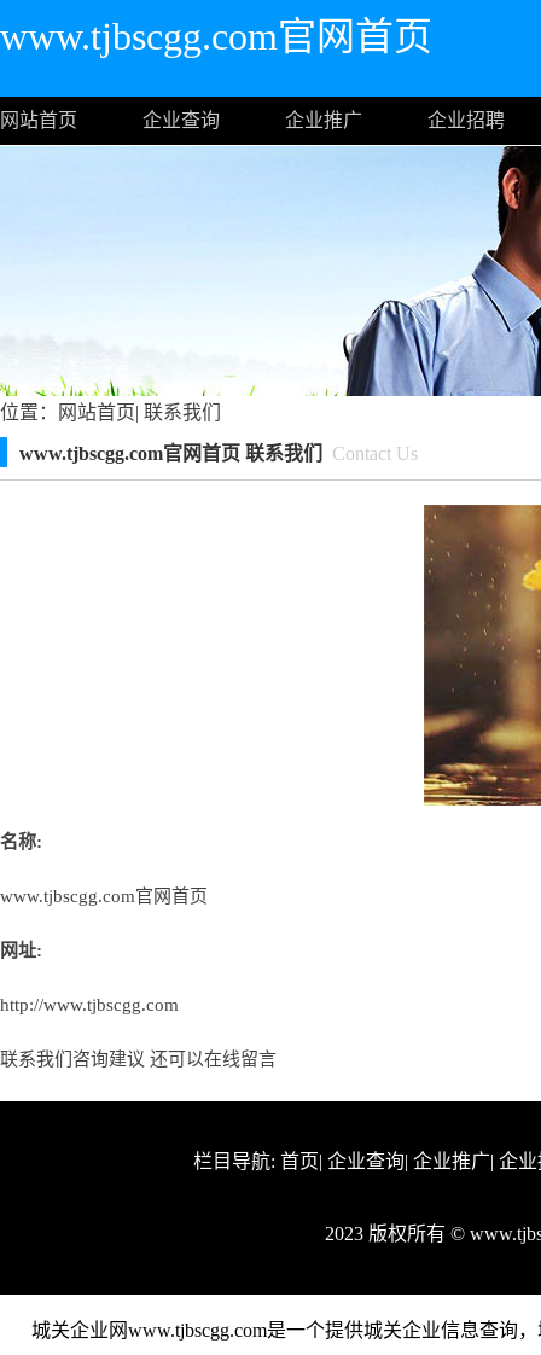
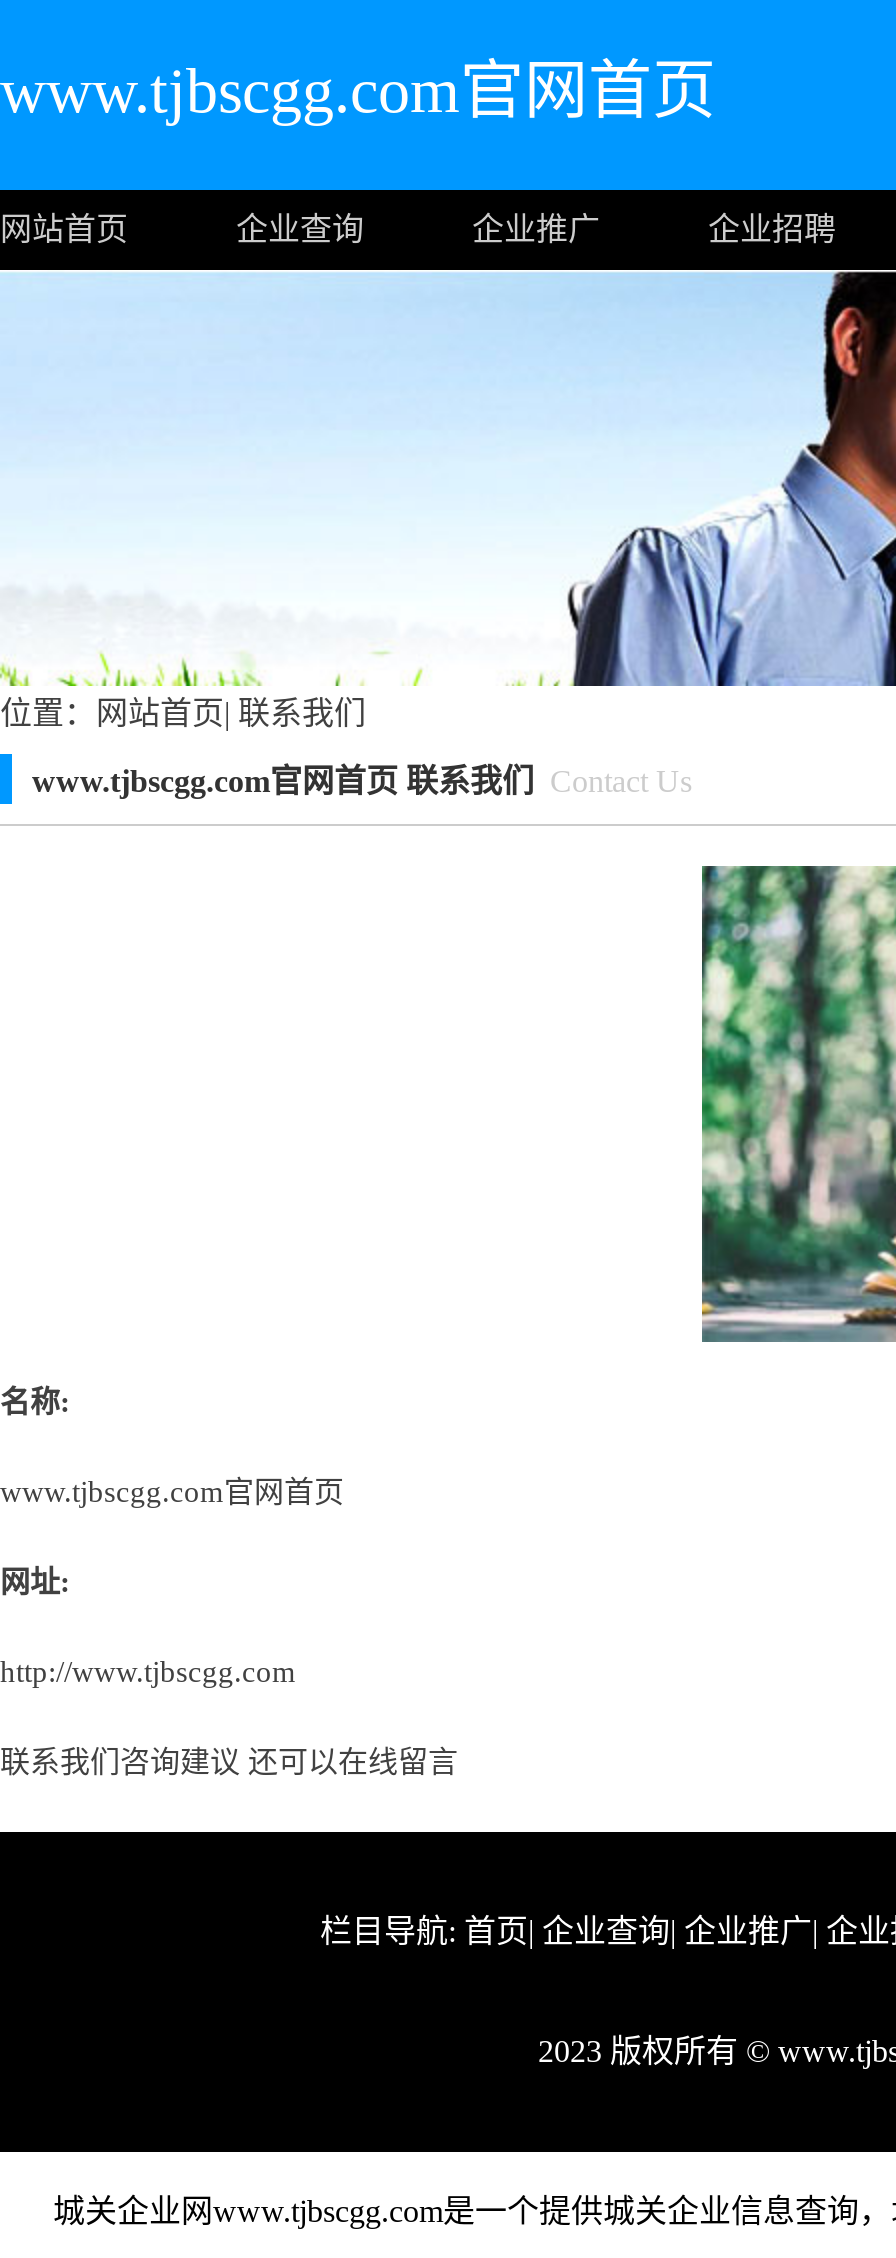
- [image]
+ [image]
